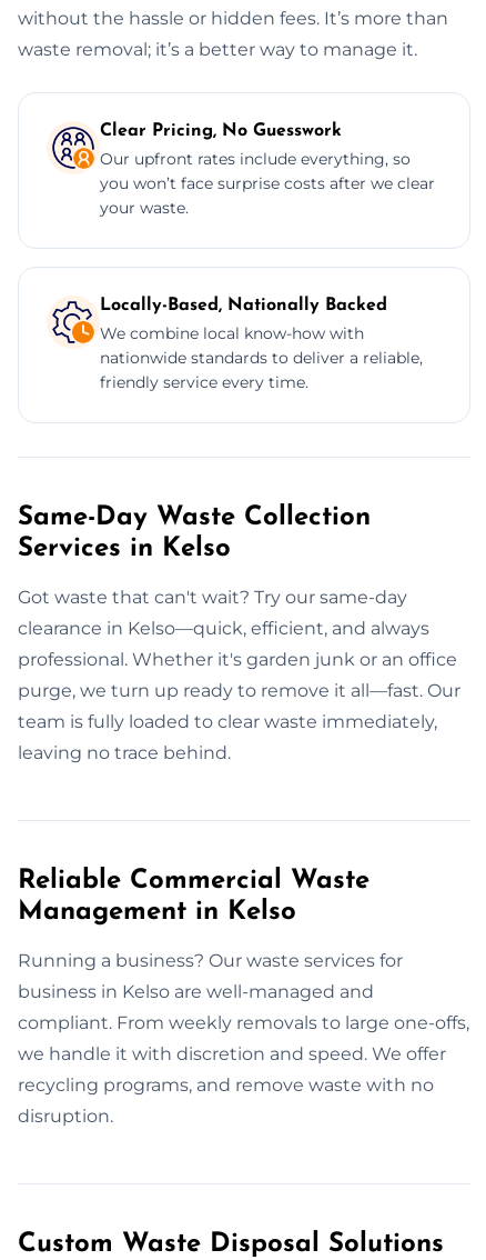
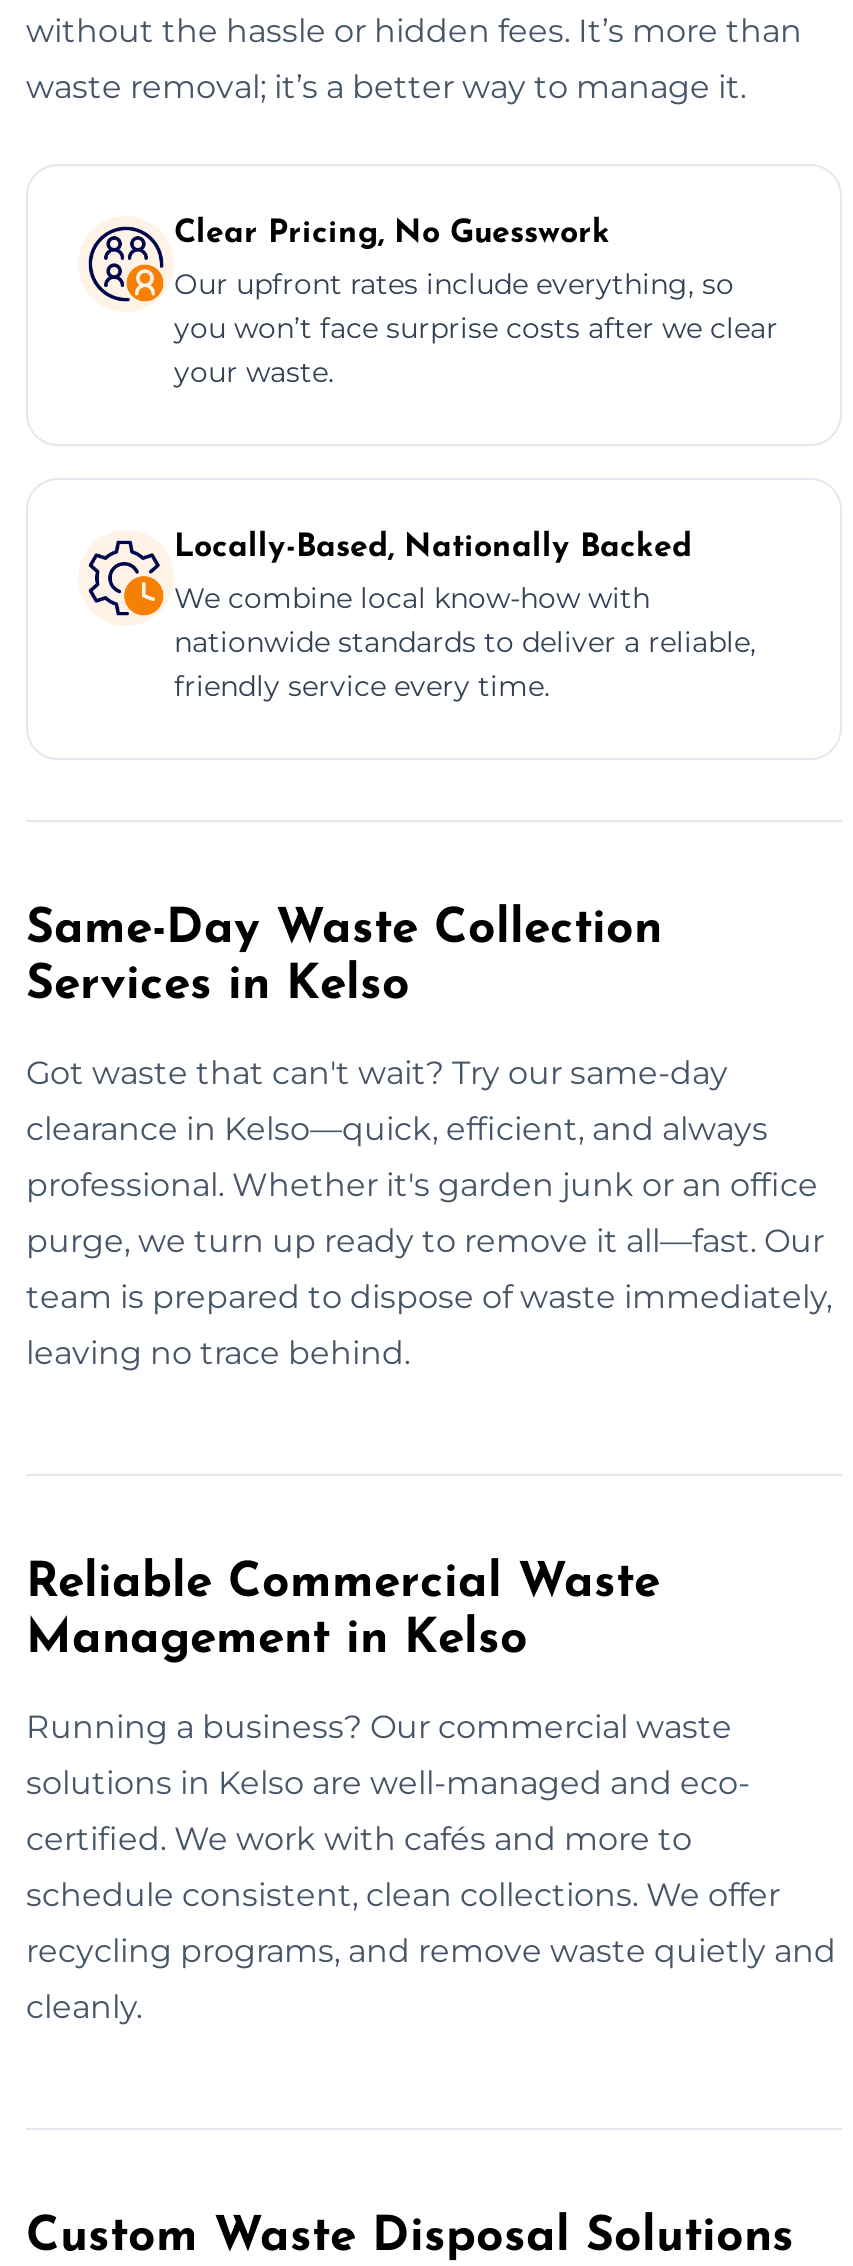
- team is fully loaded to clear waste immediately,
+ team is prepared to dispose of waste immediately,

- Running a business? Our waste services for
+ Running a business? Our commercial waste

- business in Kelso are well-managed and
+ solutions in Kelso are well-managed and eco-

- compliant. From weekly removals to large one-offs,
+ certified. We work with cafés and more to

- we handle it with discretion and speed. We offer
+ schedule consistent, clean collections. We offer

- recycling programs, and remove waste with no
+ recycling programs, and remove waste quietly and

- disruption.
+ cleanly.
